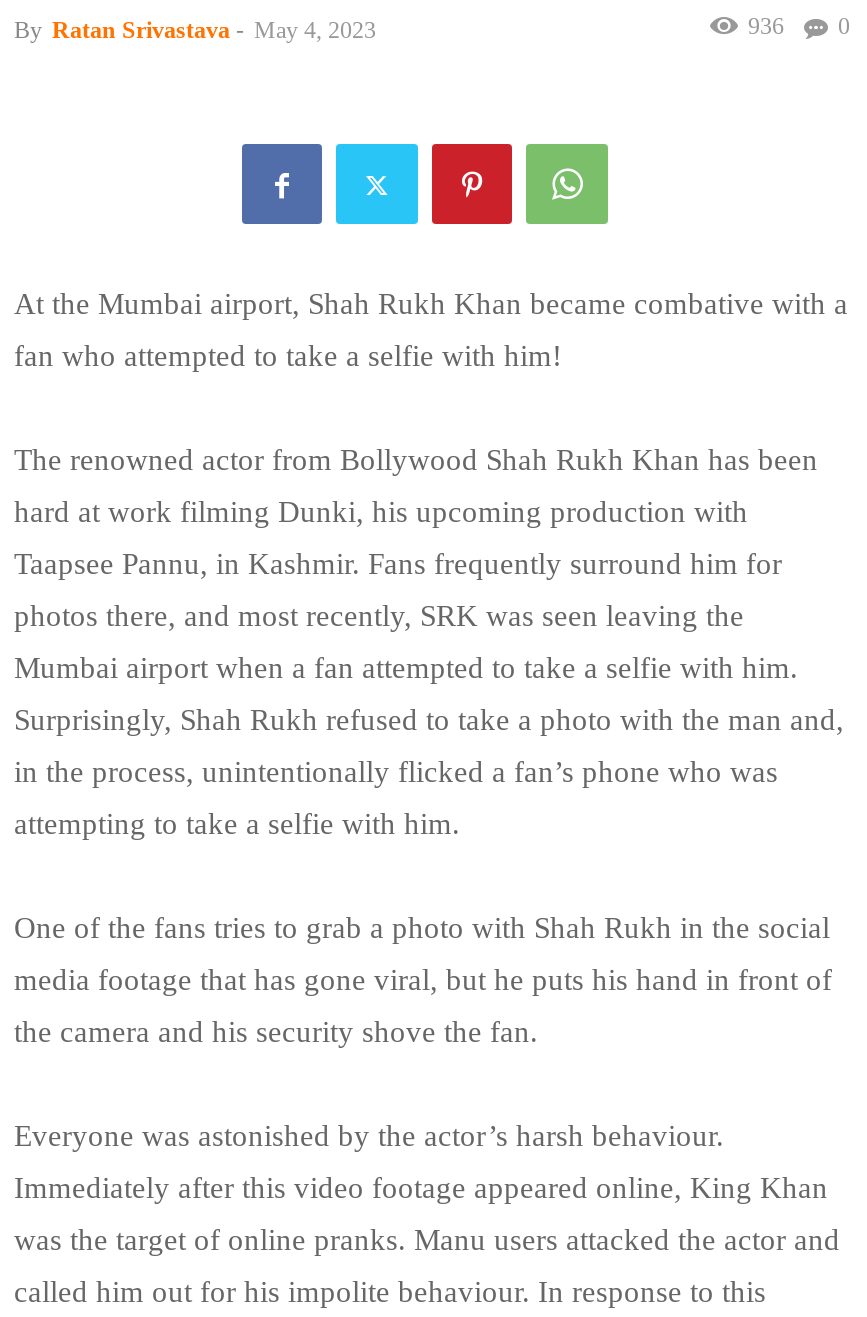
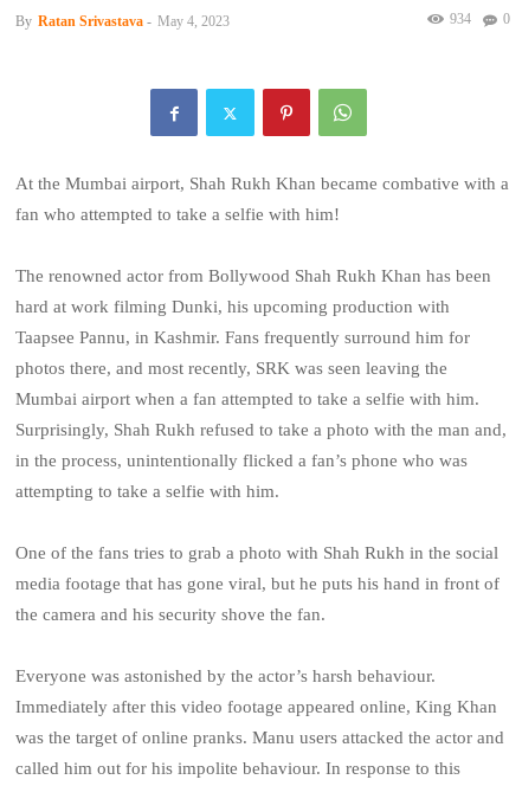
- 936 0
+ 934 0
